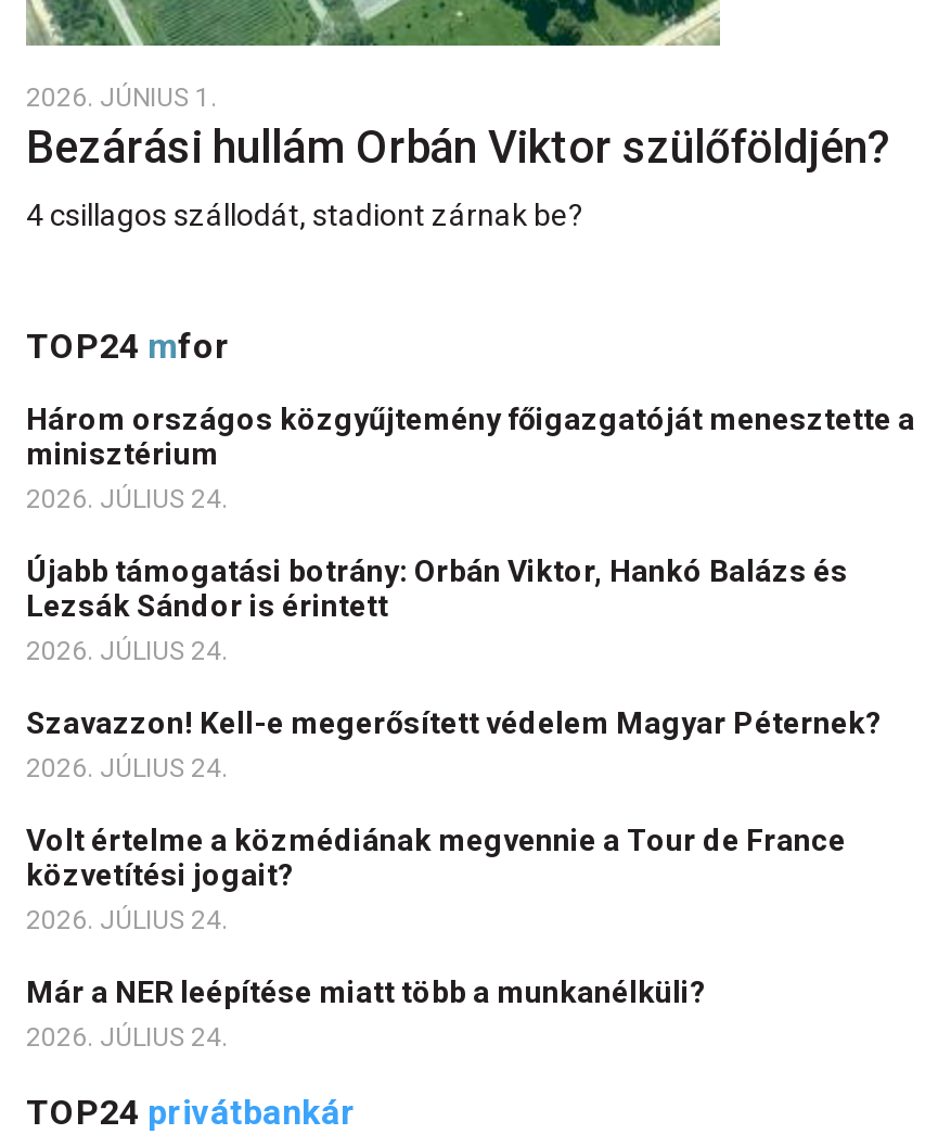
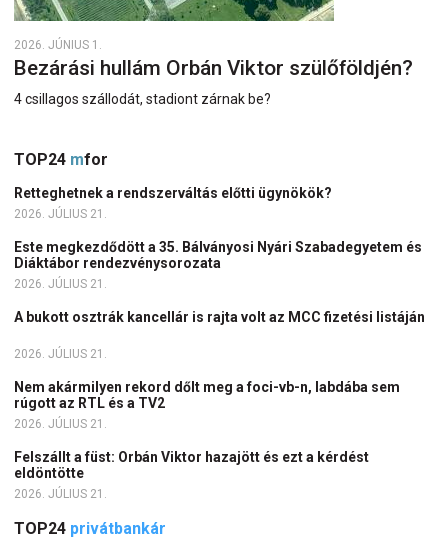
- Három országos közgyűjtemény főigazgatóját menesztette a
- minisztérium
- 2026. JÚLIUS 24.
- Újabb támogatási botrány: Orbán Viktor, Hankó Balázs és
- Lezsák Sándor is érintett
- 2026. JÚLIUS 24.
- Szavazzon! Kell-e megerősített védelem Magyar Péternek?
- 2026. JÚLIUS 24.
- Volt értelme a közmédiának megvennie a Tour de France
- közvetítési jogait?
- 2026. JÚLIUS 24.
- Már a NER leépítése miatt több a munkanélküli?
- 2026. JÚLIUS 24.
+ Retteghetnek a rendszerváltás előtti ügynökök?
+ 2026. JÚLIUS 21.
+ Este megkezdődött a 35. Bálványosi Nyári Szabadegyetem és
+ Diáktábor rendezvénysorozata
+ 2026. JÚLIUS 21.
+ A bukott osztrák kancellár is rajta volt az MCC fizetési listáján
+ 2026. JÚLIUS 21.
+ Nem akármilyen rekord dőlt meg a foci-vb-n, labdába sem
+ rúgott az RTL és a TV2
+ 2026. JÚLIUS 21.
+ Felszállt a füst: Orbán Viktor hazajött és ezt a kérdést
+ eldöntötte
+ 2026. JÚLIUS 21.
